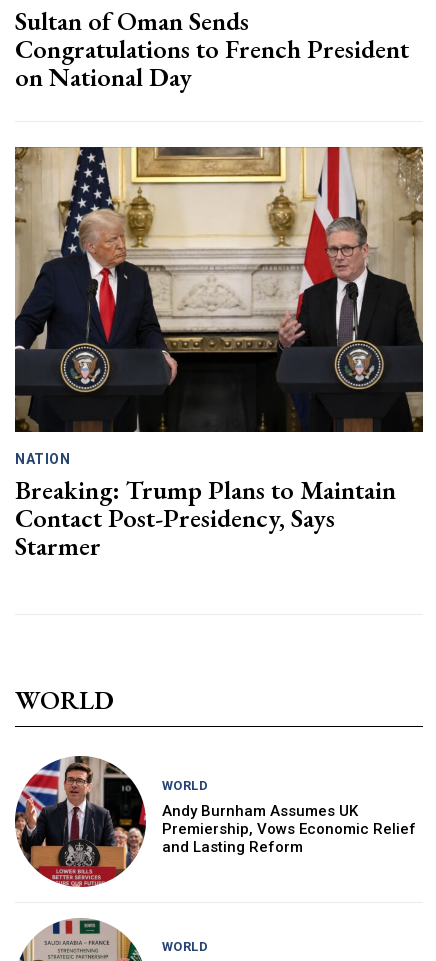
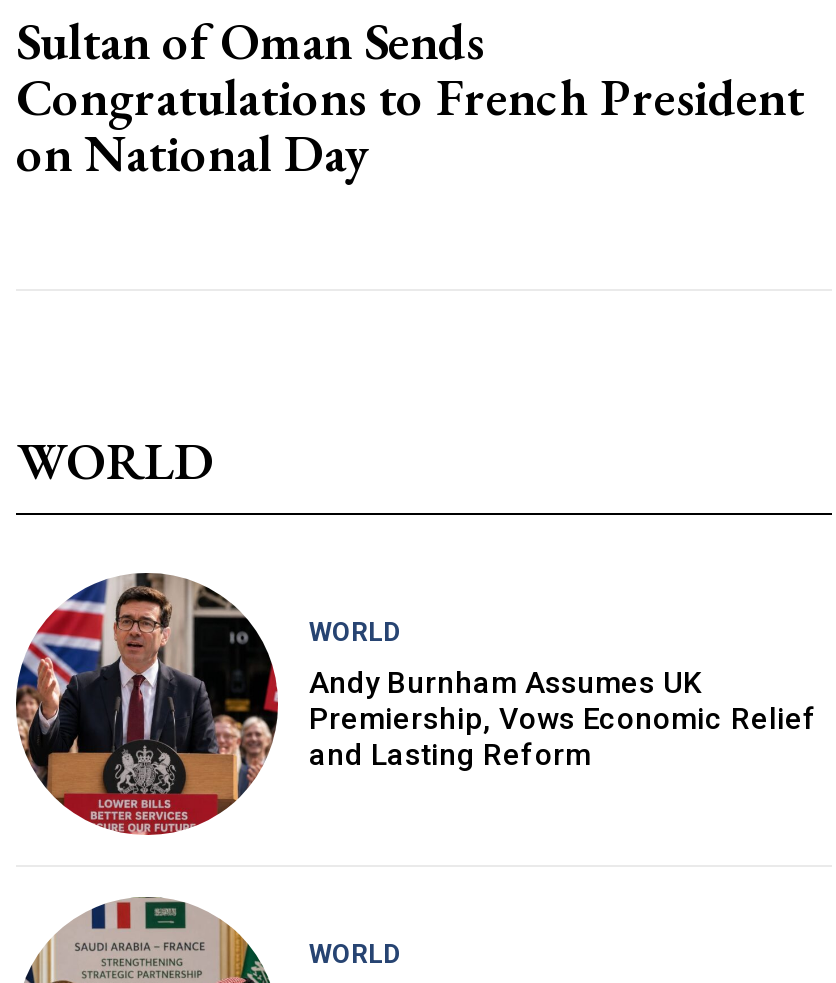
- [image]
- NATION
- Breaking: Trump Plans to Maintain
- Contact Post-Presidency, Says
- Starmer
